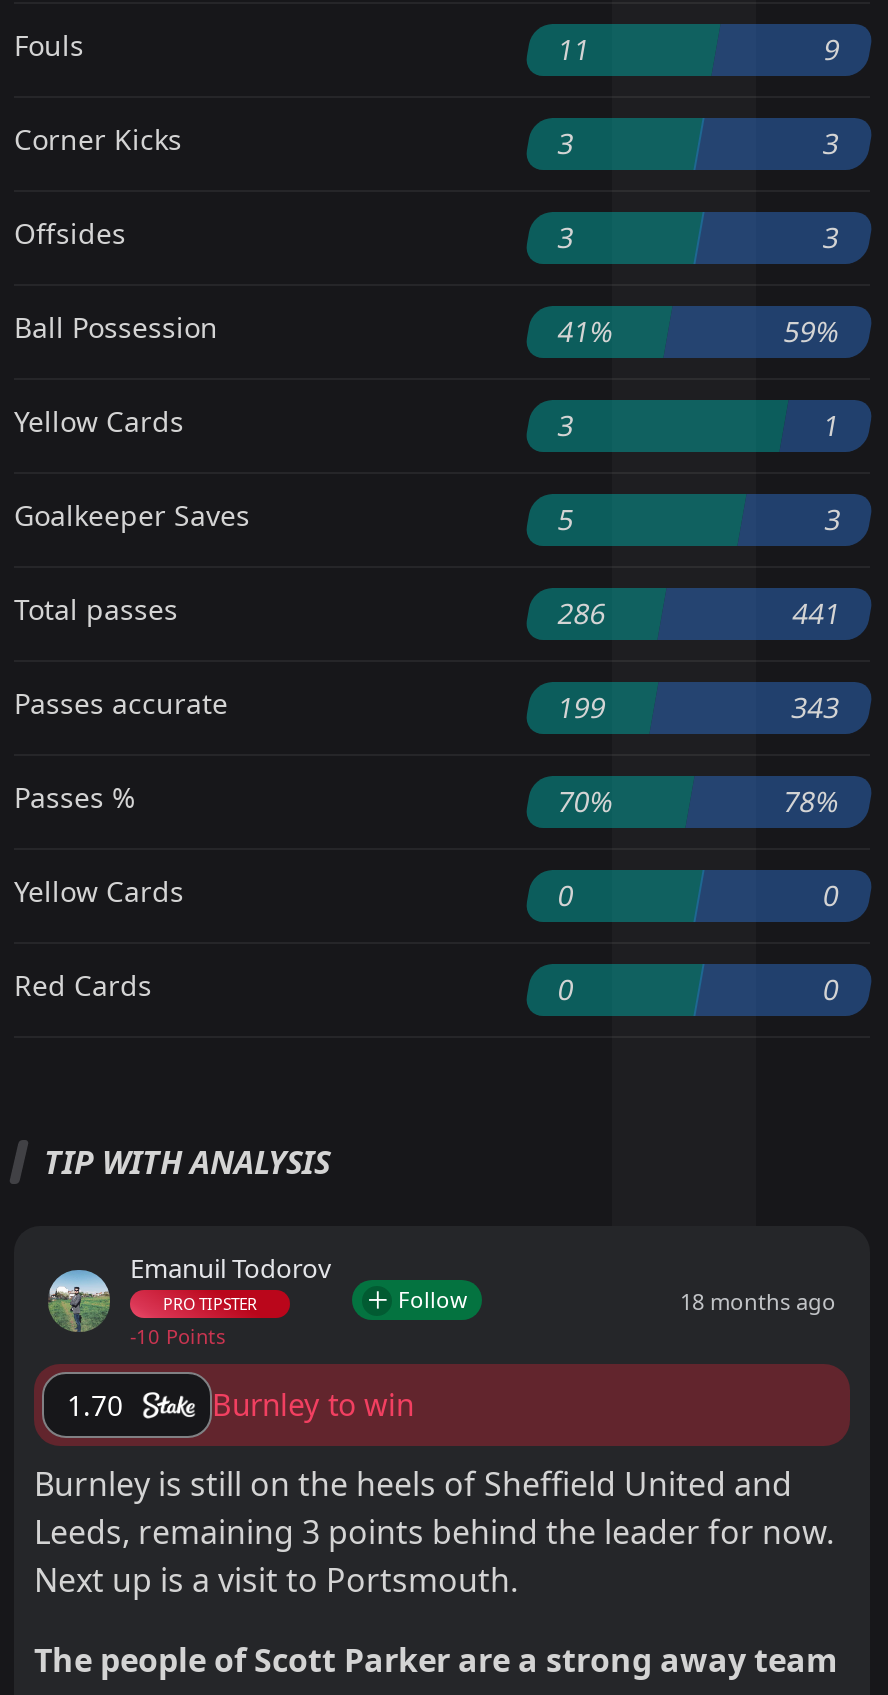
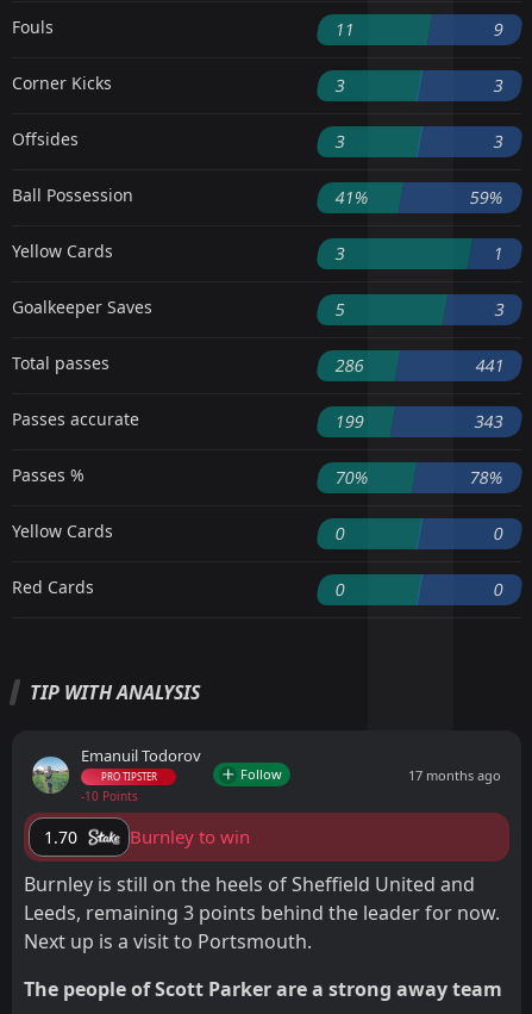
- 18 months ago
+ 17 months ago
